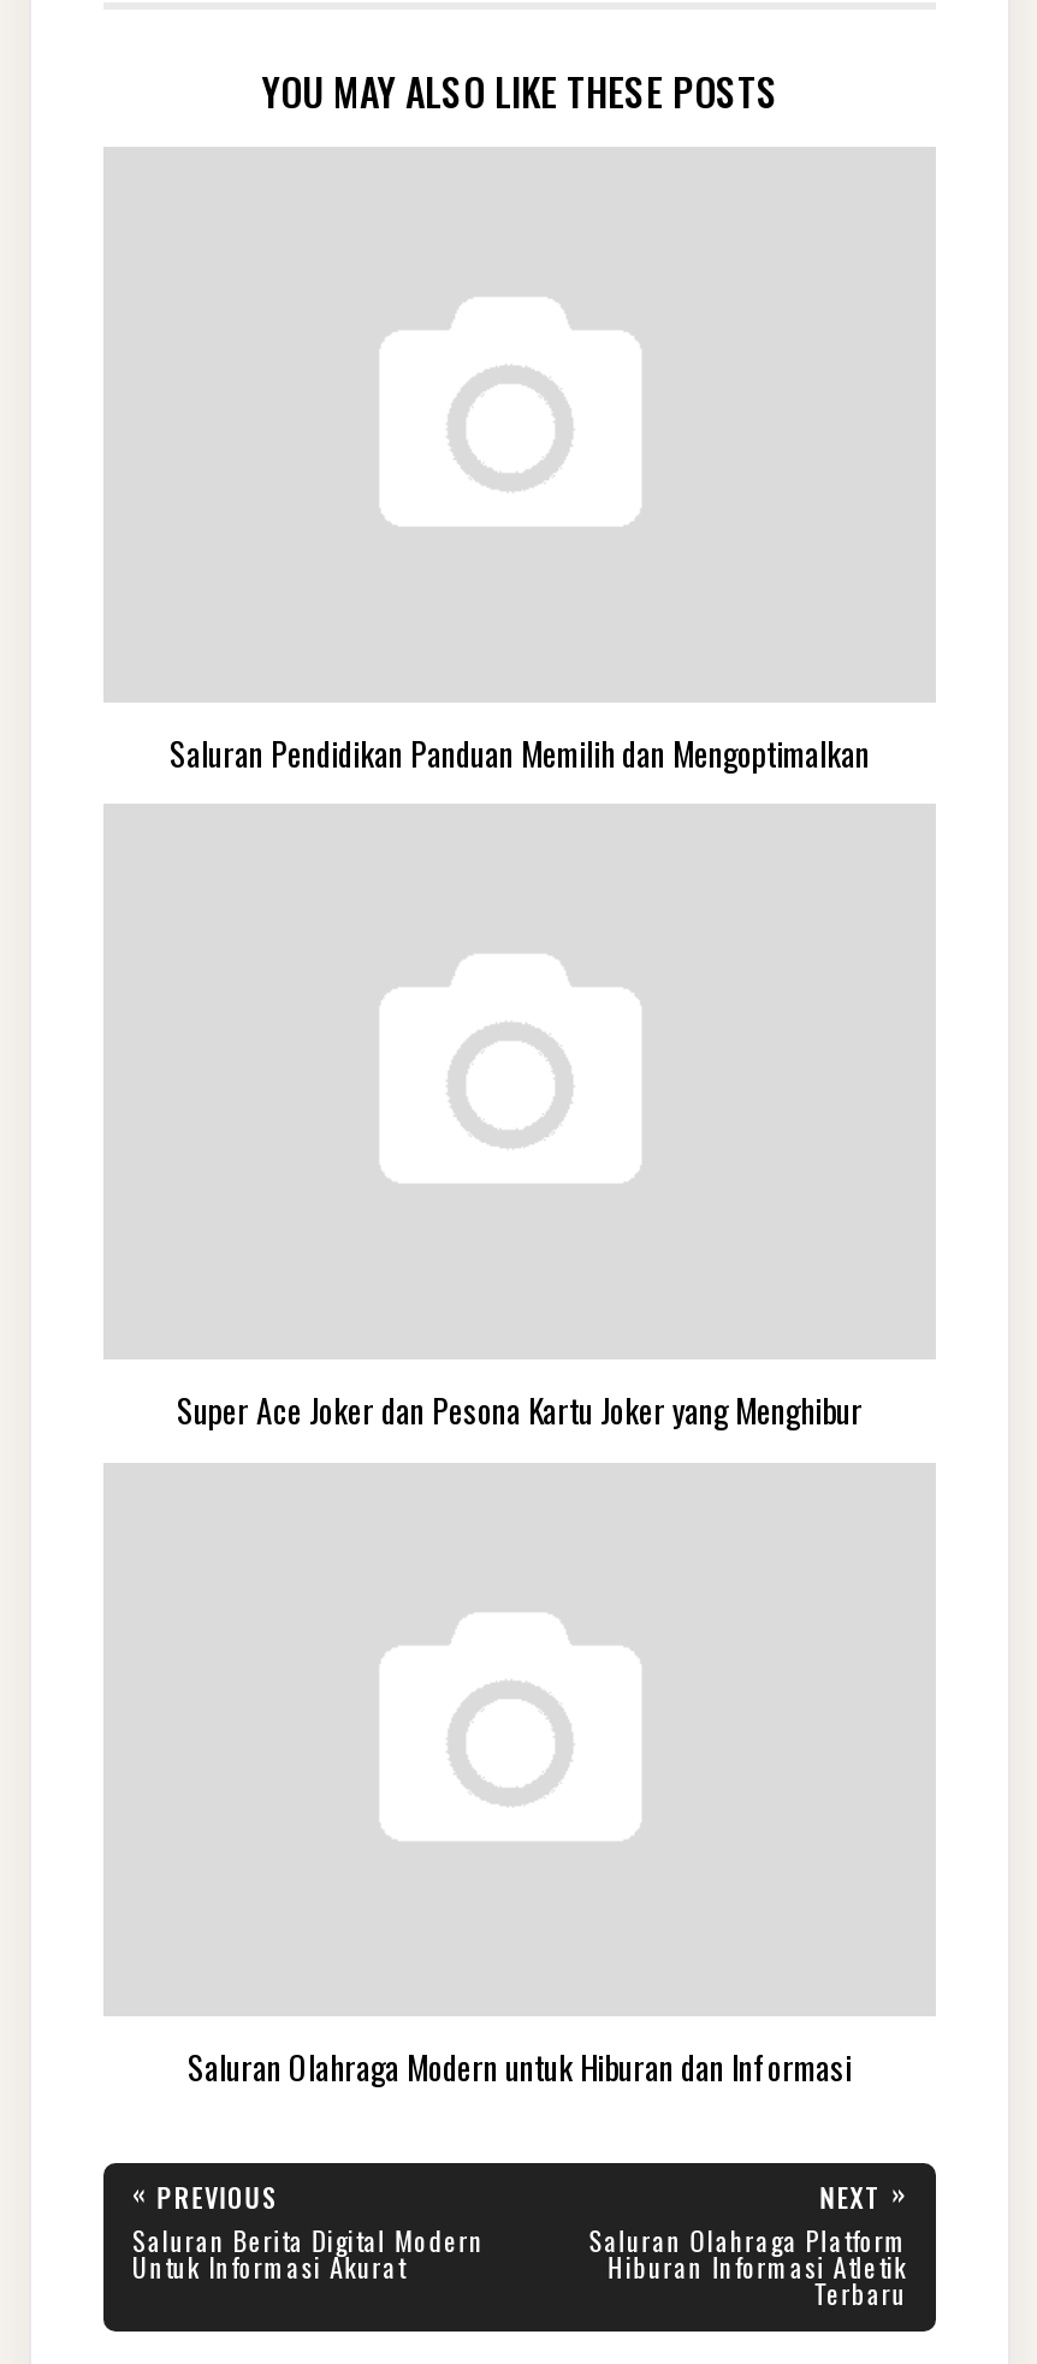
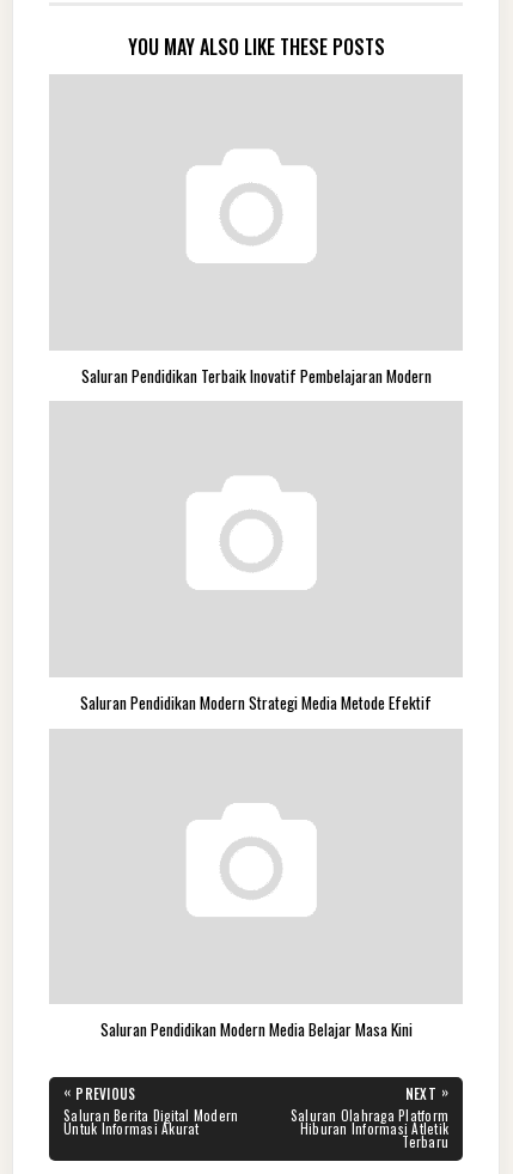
- Saluran Pendidikan Panduan Memilih dan Mengoptimalkan
+ Saluran Pendidikan Terbaik Inovatif Pembelajaran Modern

- Super Ace Joker dan Pesona Kartu Joker yang Menghibur
+ Saluran Pendidikan Modern Strategi Media Metode Efektif

- Saluran Olahraga Modern untuk Hiburan dan Informasi
+ Saluran Pendidikan Modern Media Belajar Masa Kini
